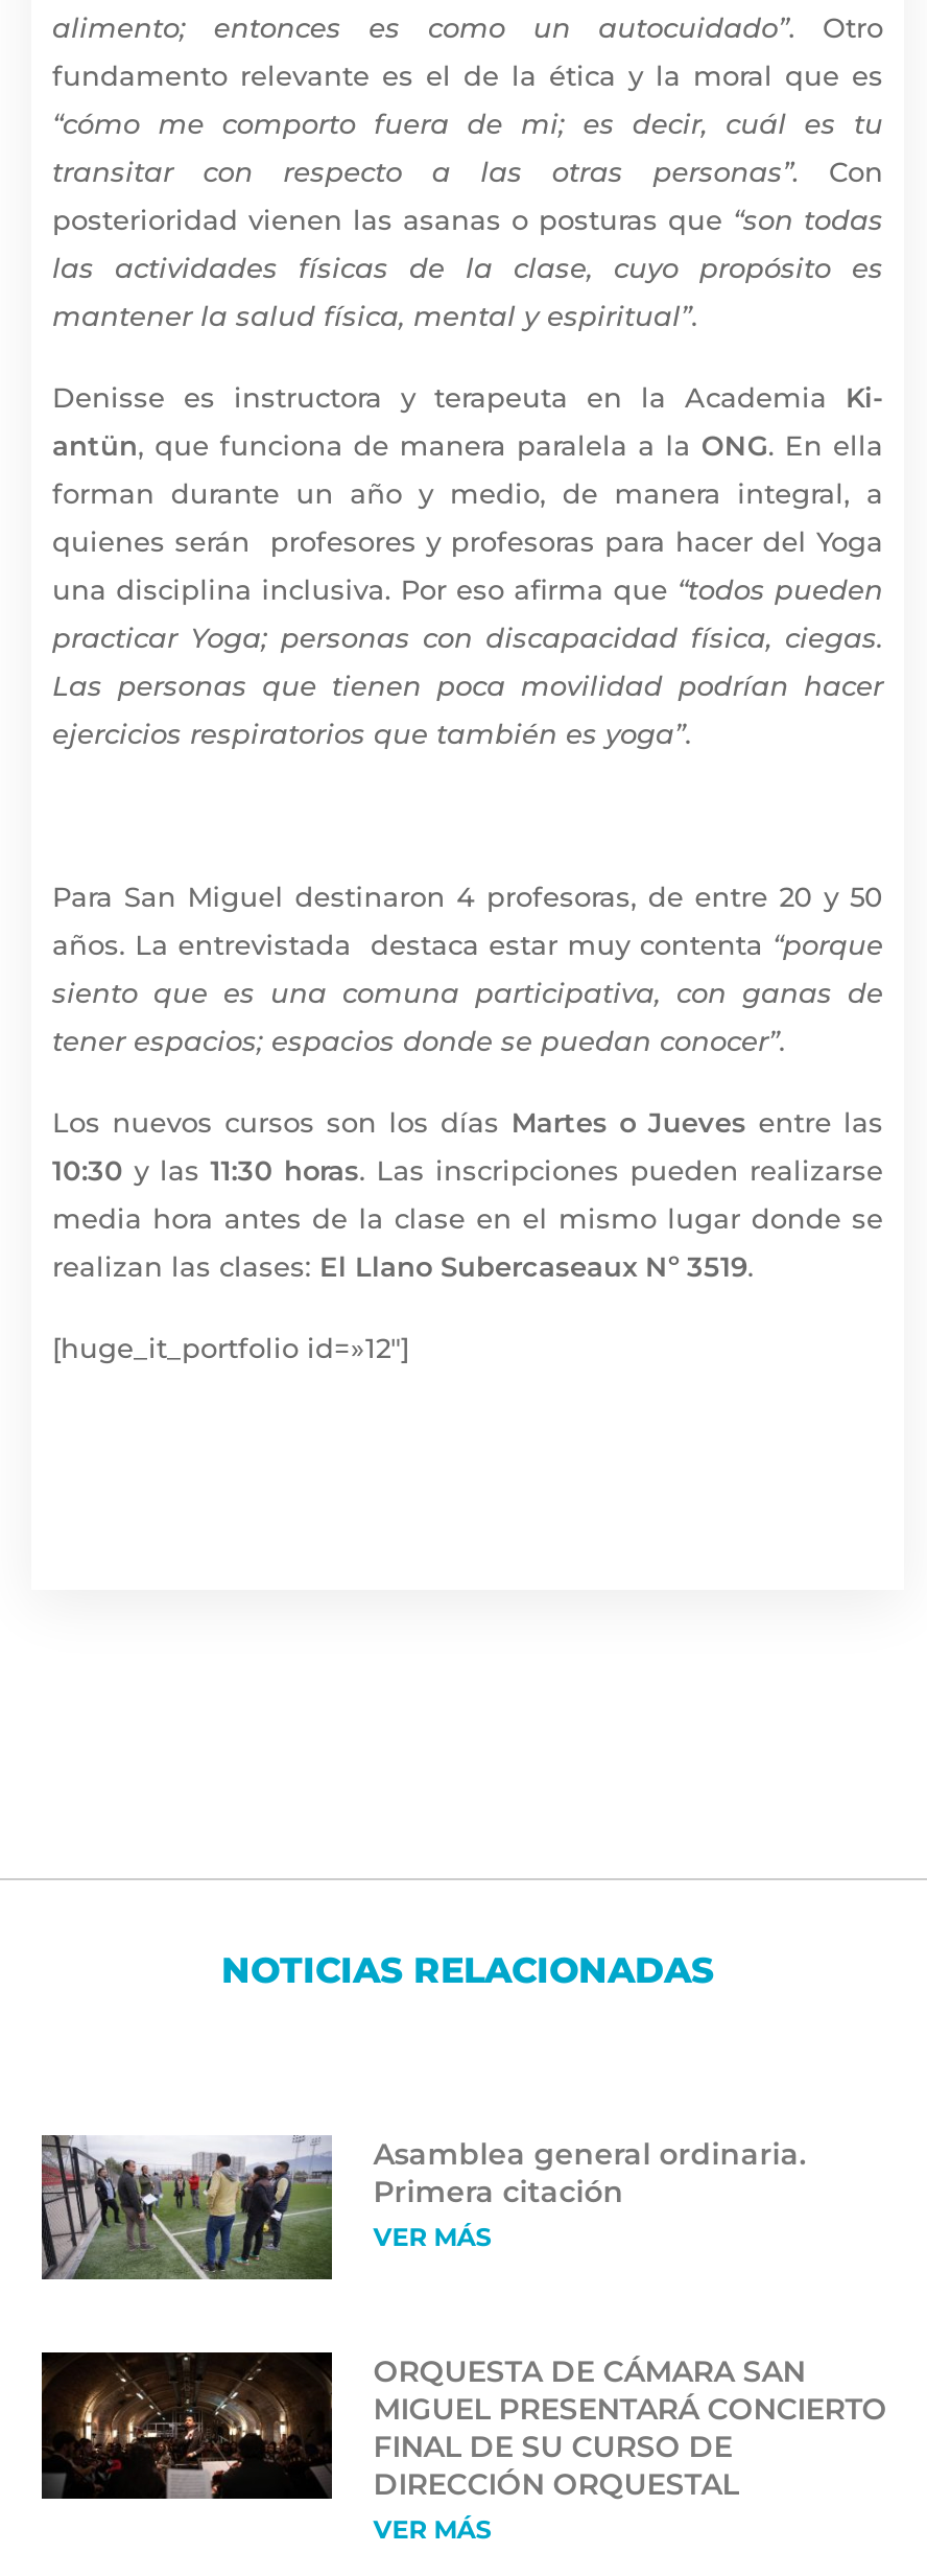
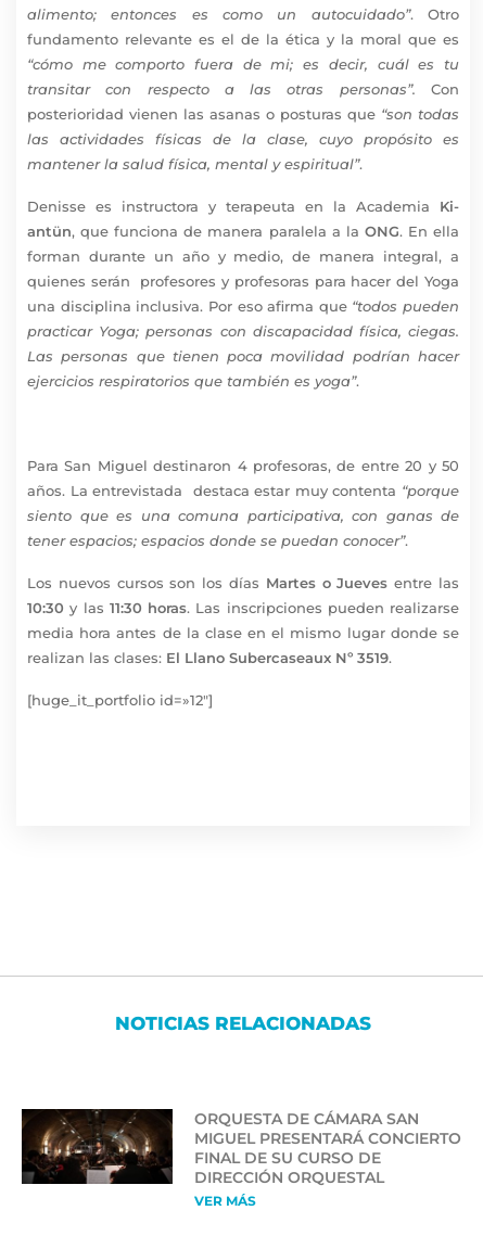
- [image]
- Asamblea general ordinaria.
- Primera citación
- VER MÁS
